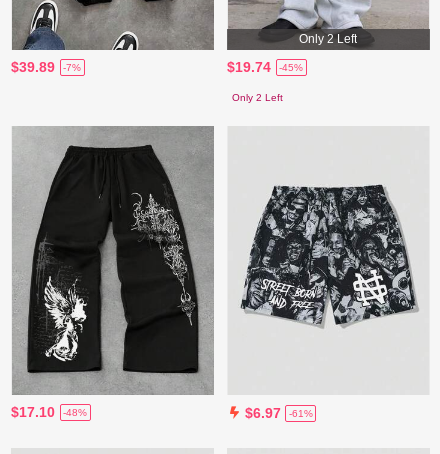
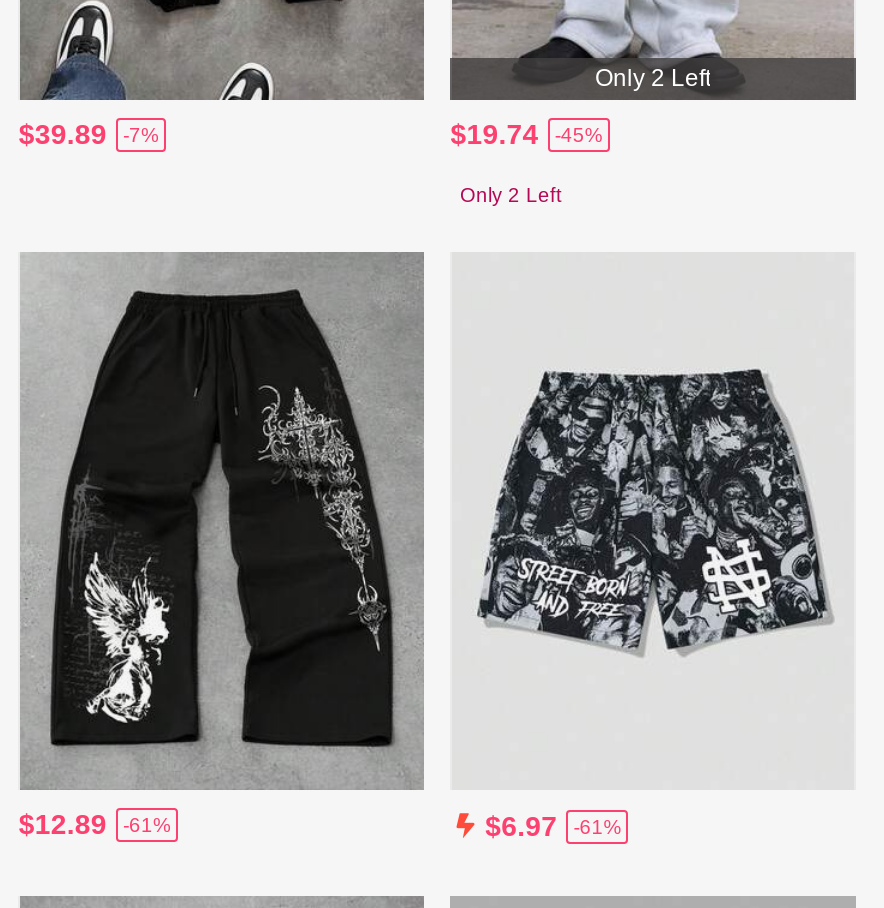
- $17.10
+ $12.89

- -48%
+ -61%
